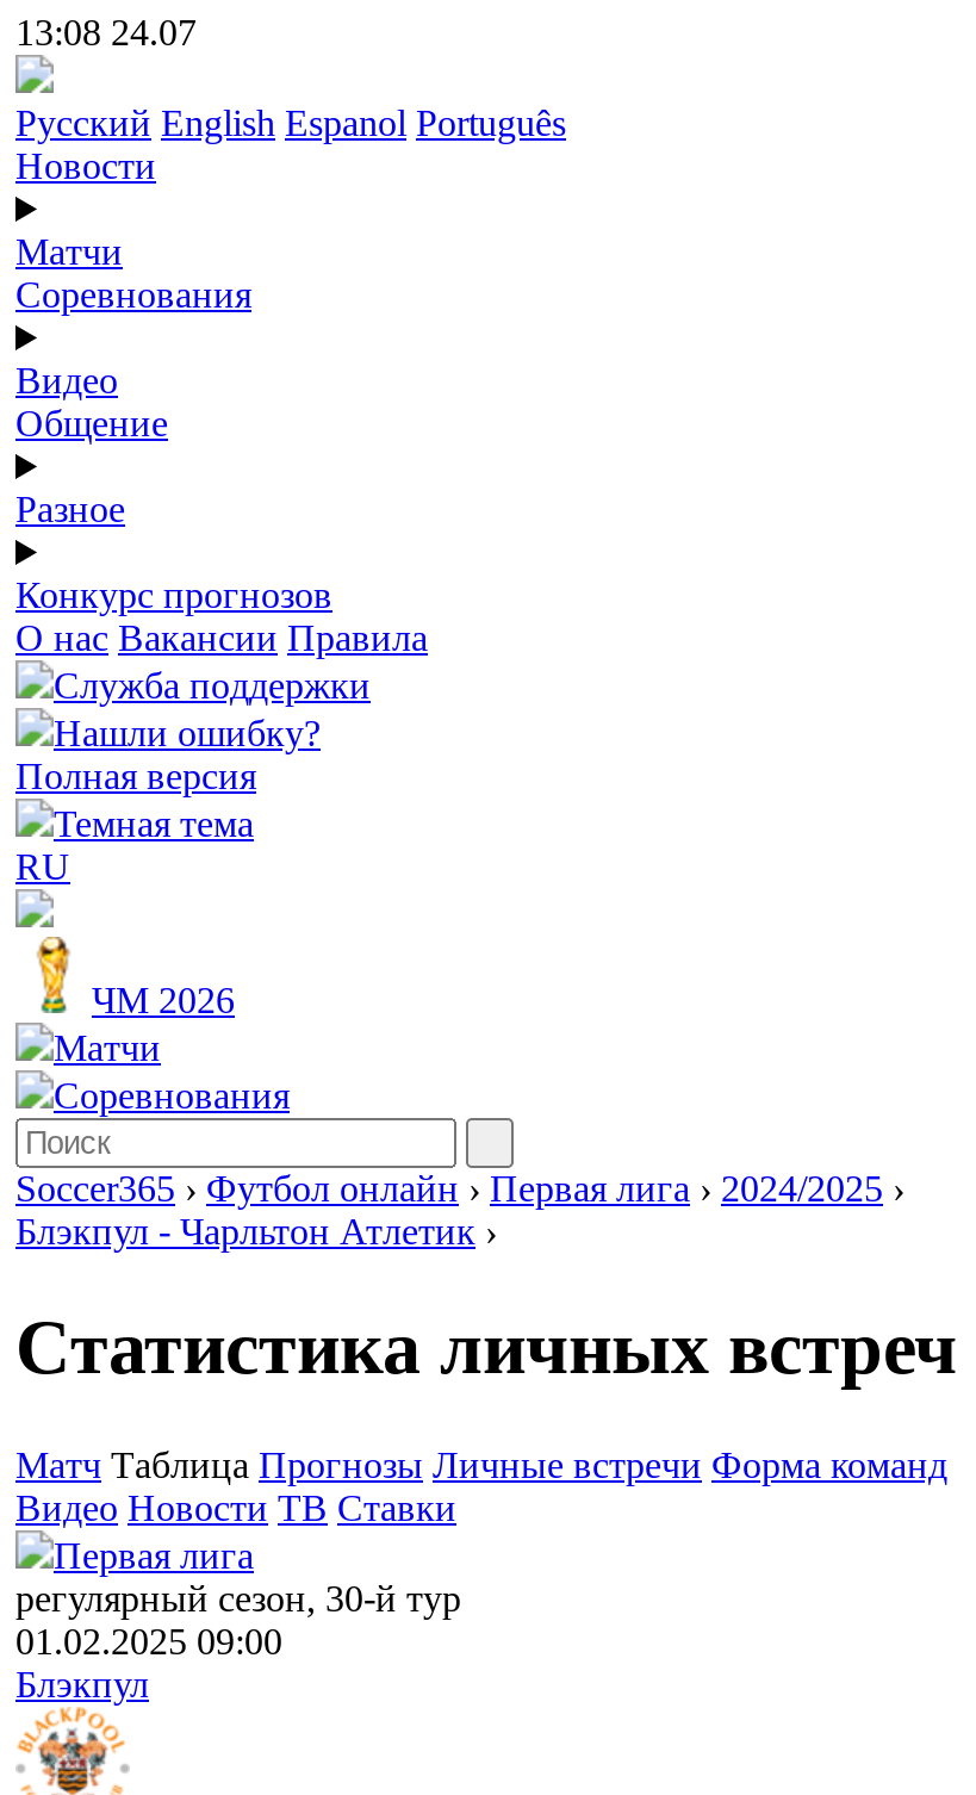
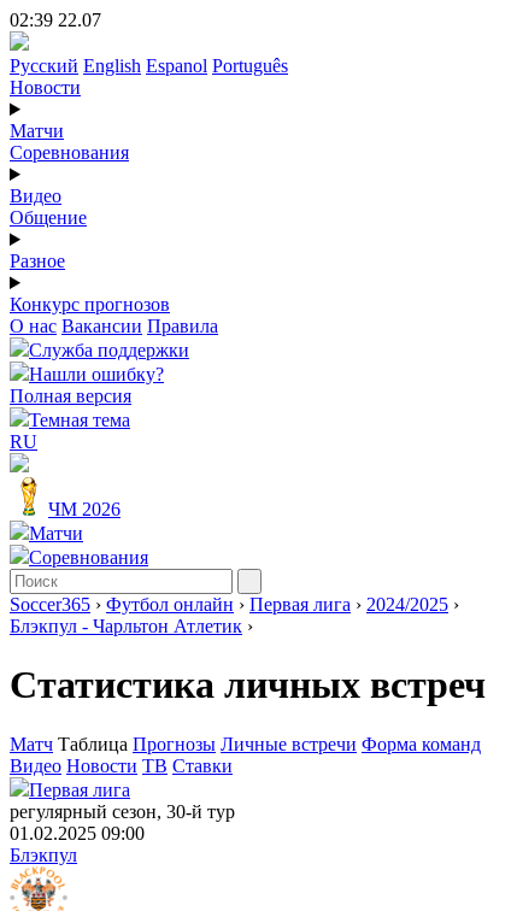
- 13:08 24.07
+ 02:39 22.07
